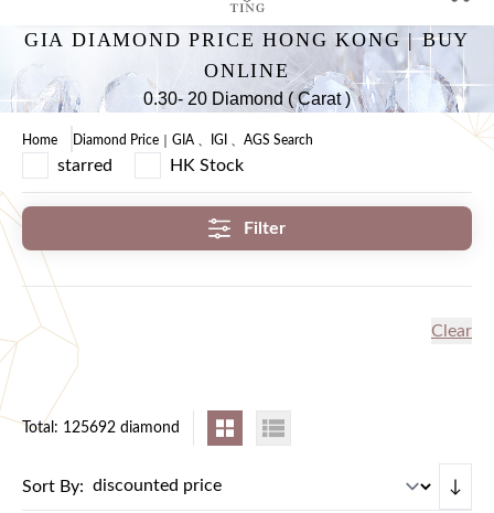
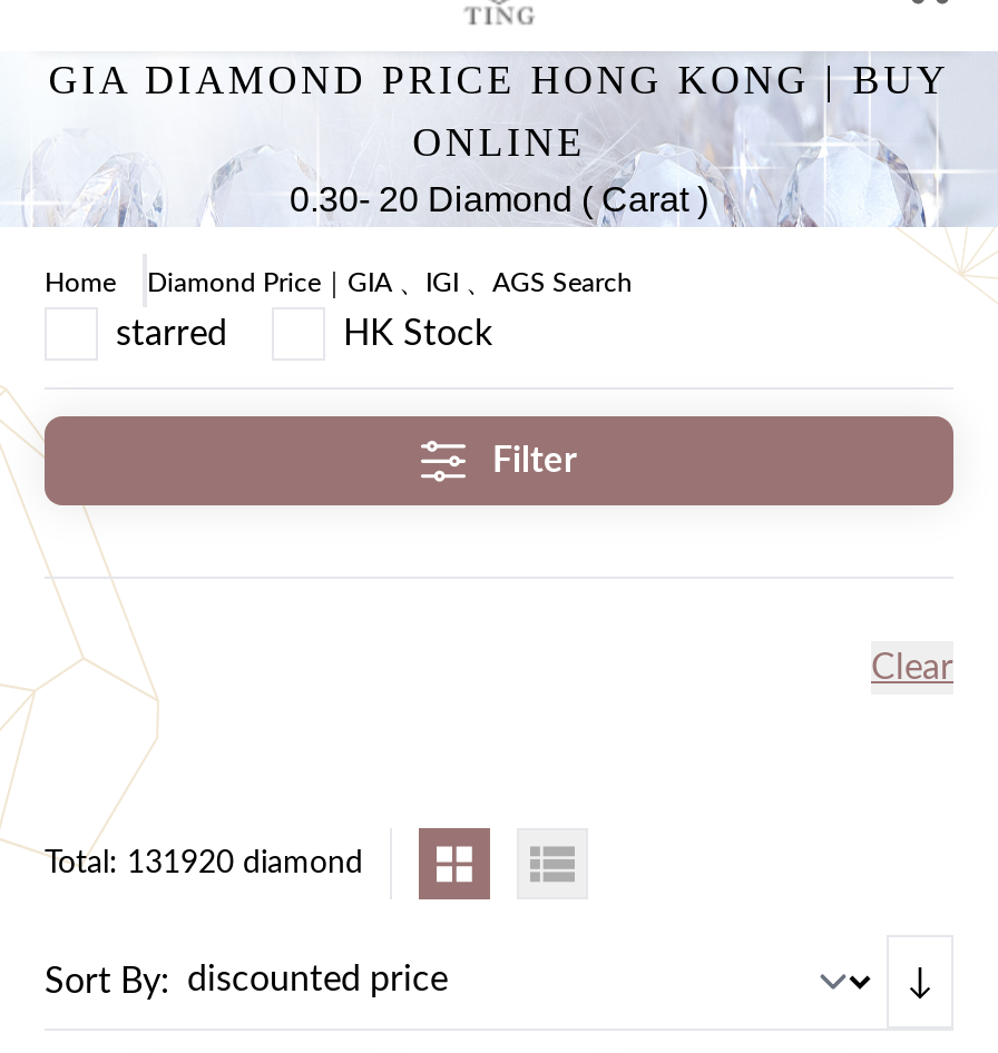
- Total: 125692 diamond
+ Total: 131920 diamond
